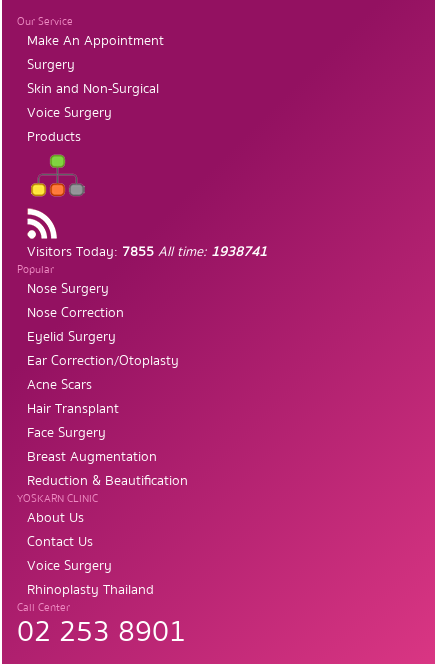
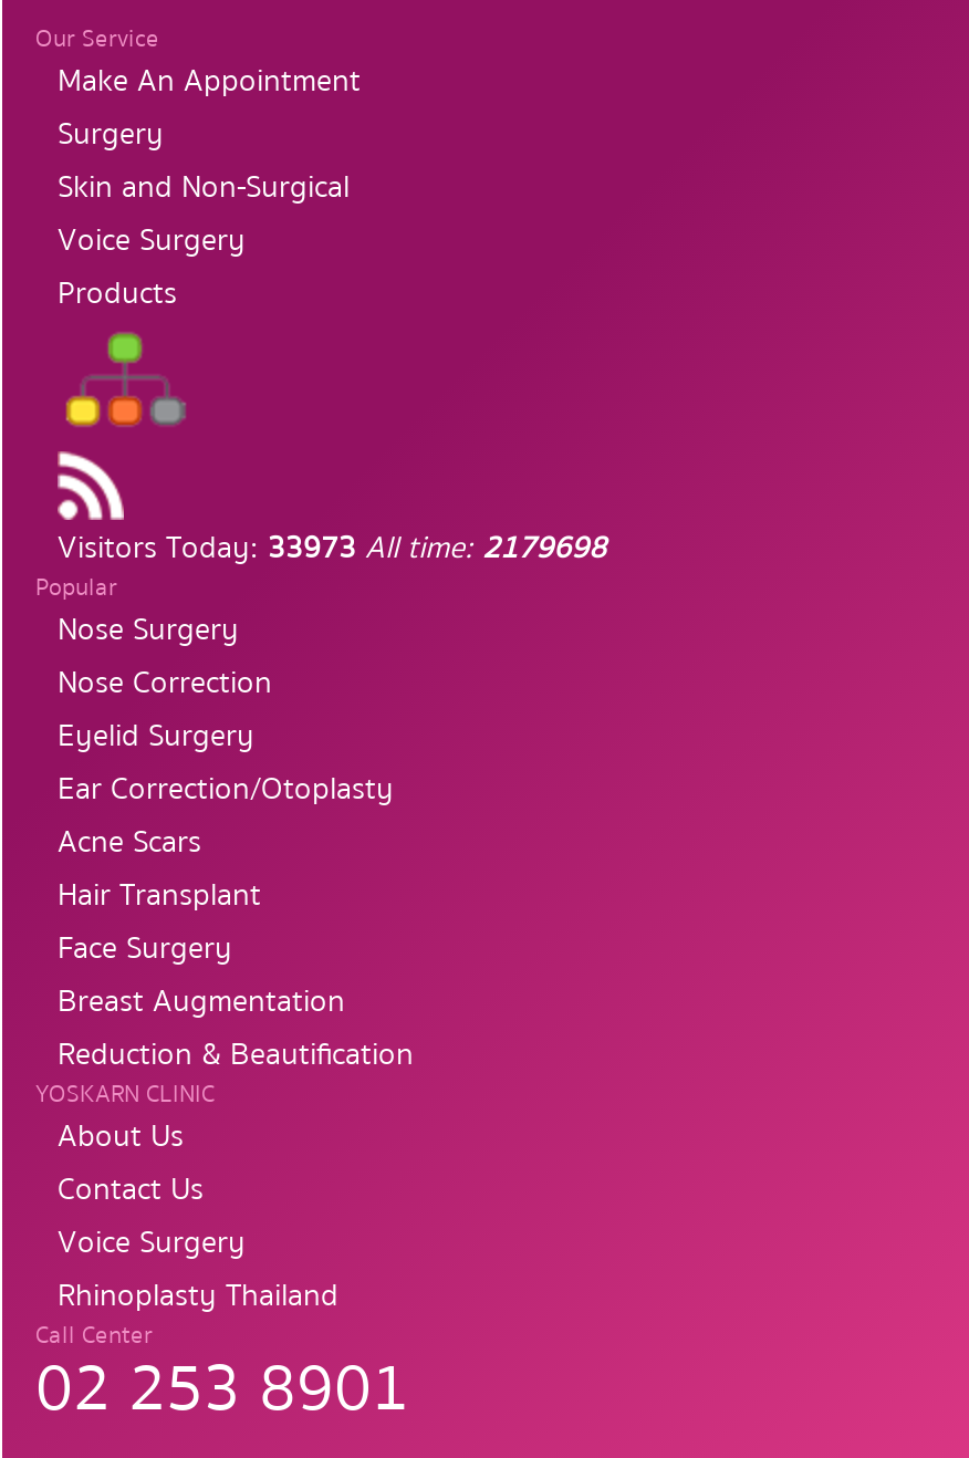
- Visitors Today: 7855 All time: 1938741
+ Visitors Today: 33973 All time: 2179698
